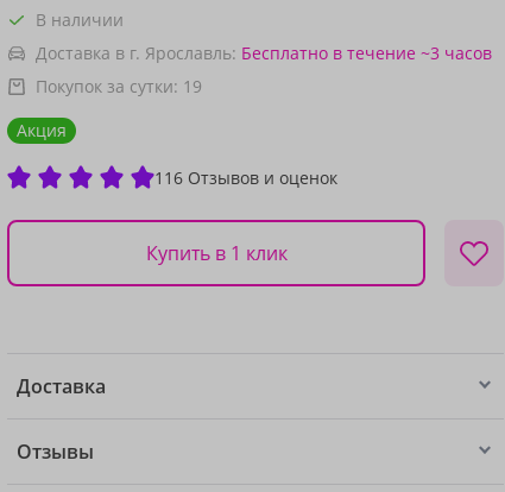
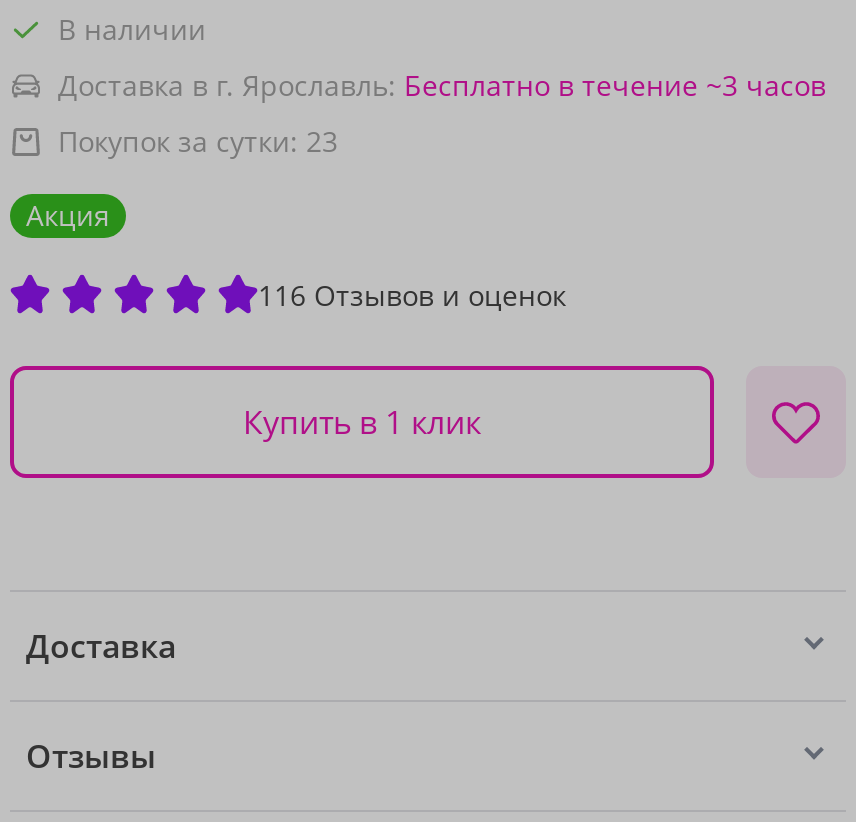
- Покупок за сутки: 19
+ Покупок за сутки: 23
